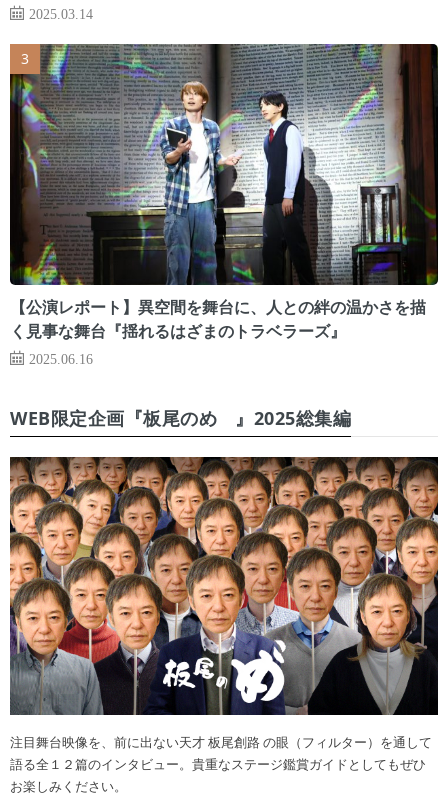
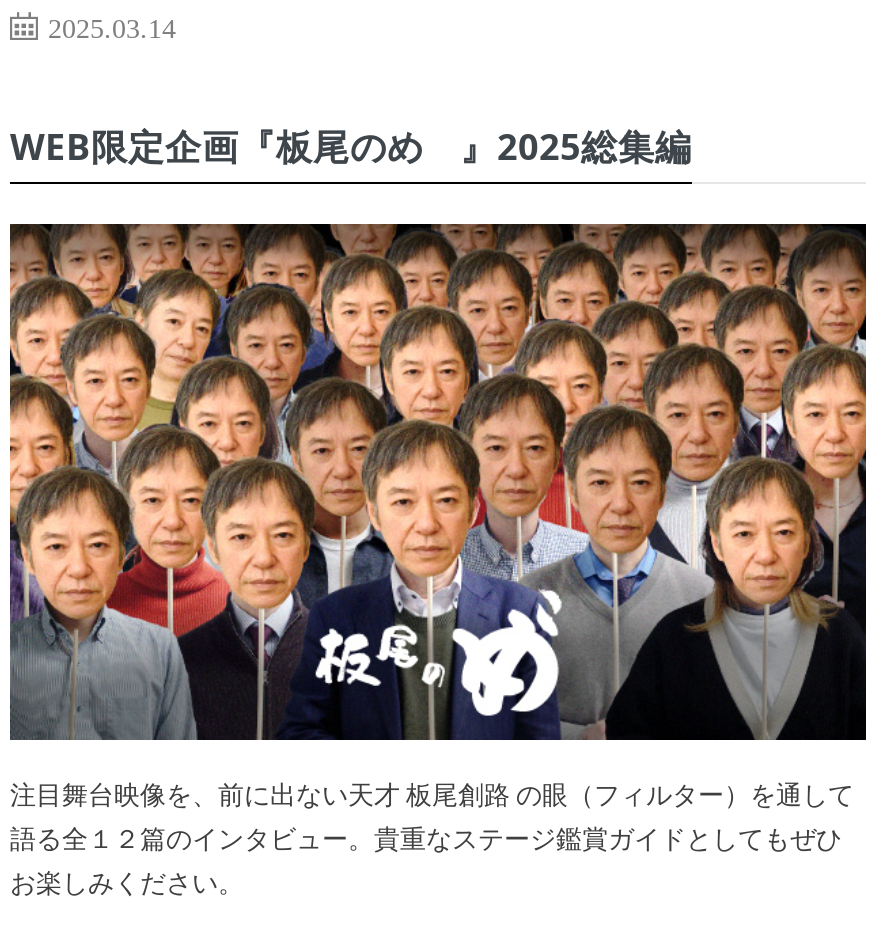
- [image]
- 【公演レポート】異空間を舞台に、人との絆の温かさを描
- く見事な舞台『揺れるはざまのトラベラーズ』
- 2025.06.16
